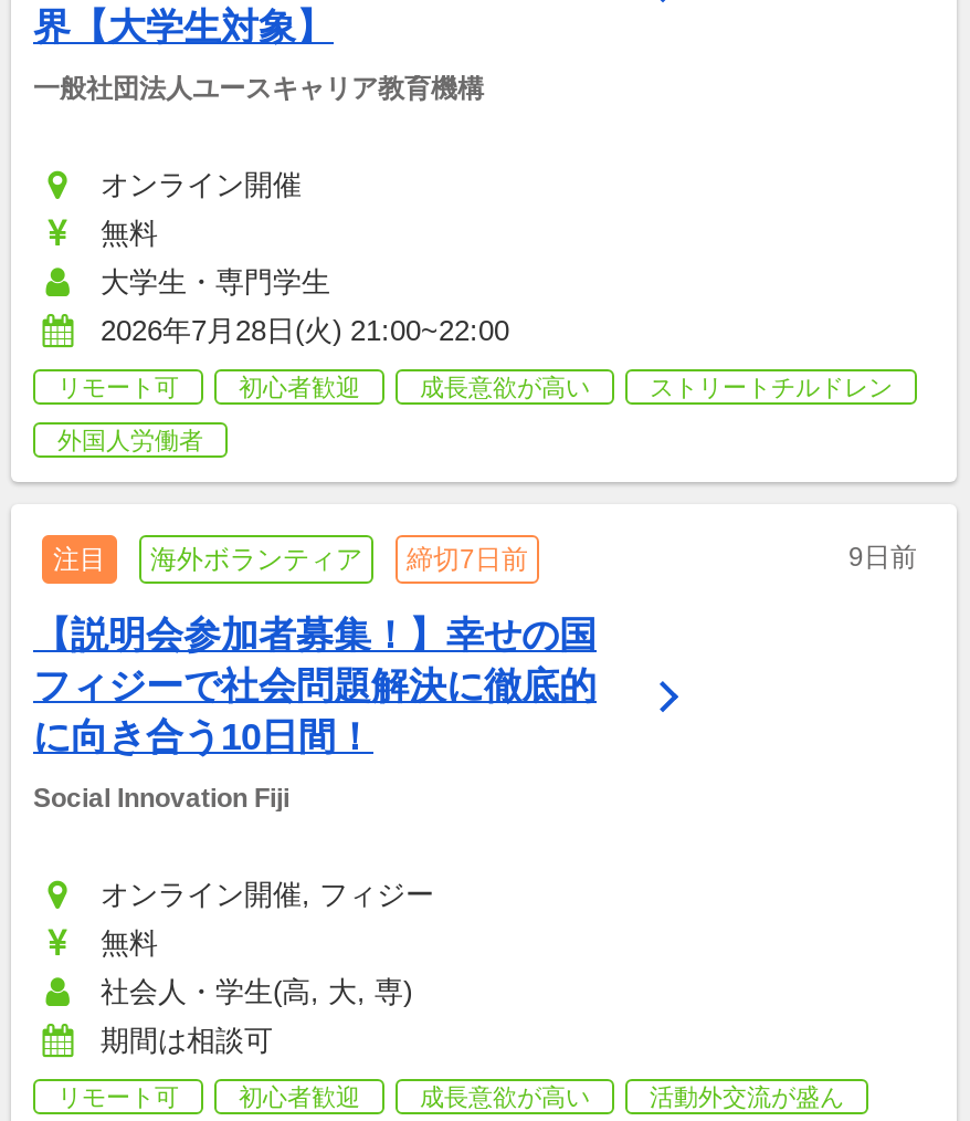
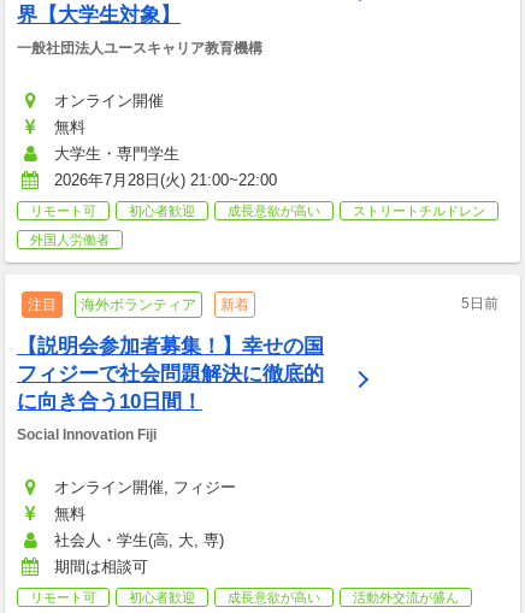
- 締切7日前
- 9日前
+ 新着
+ 5日前
